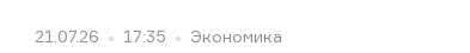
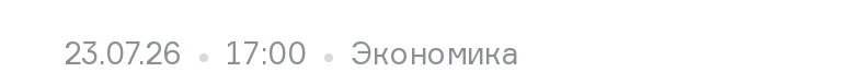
- 21.07.26
- 17:35
+ 23.07.26
+ 17:00
